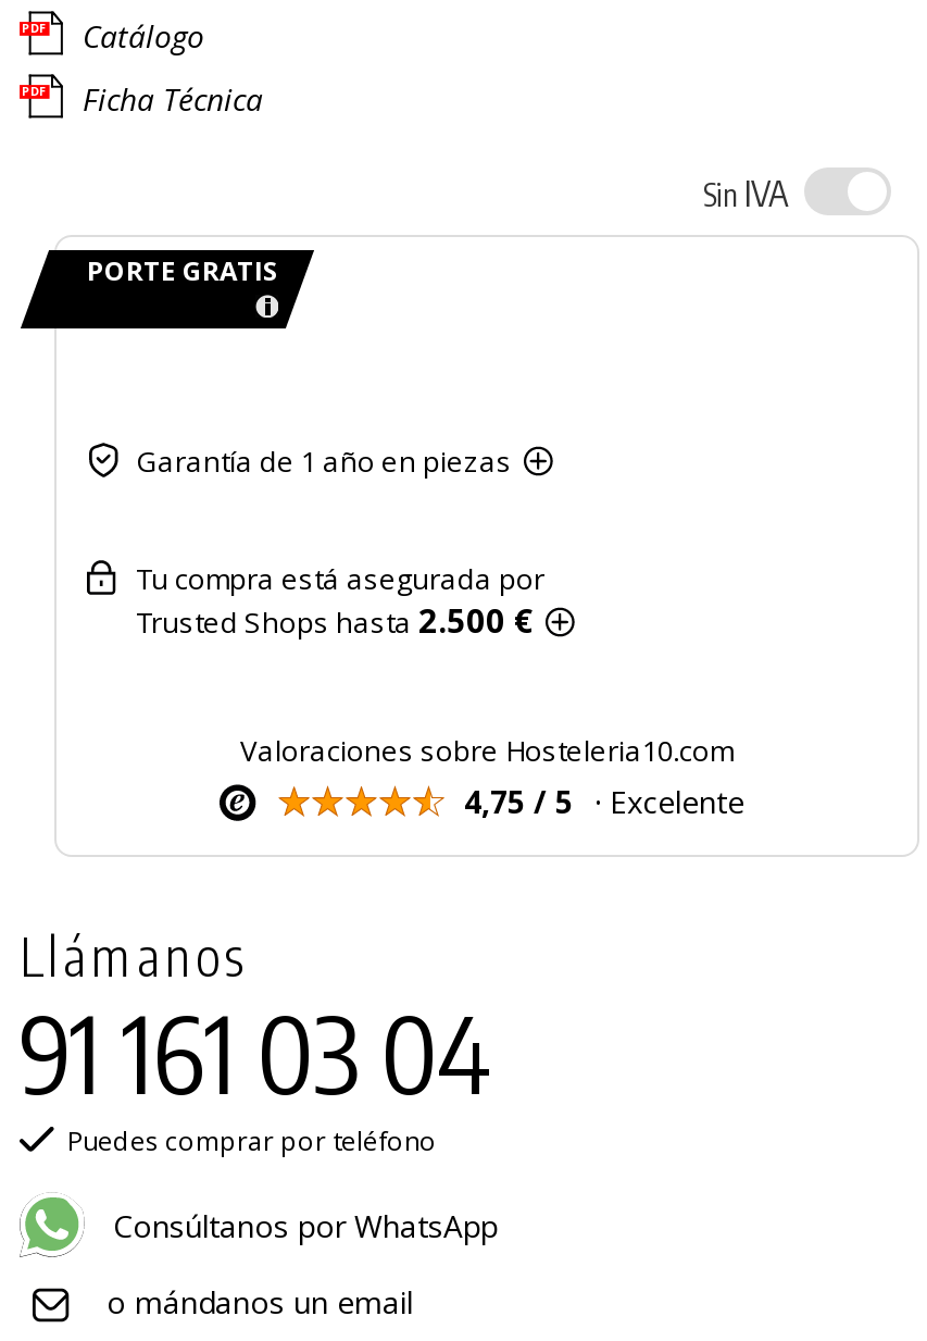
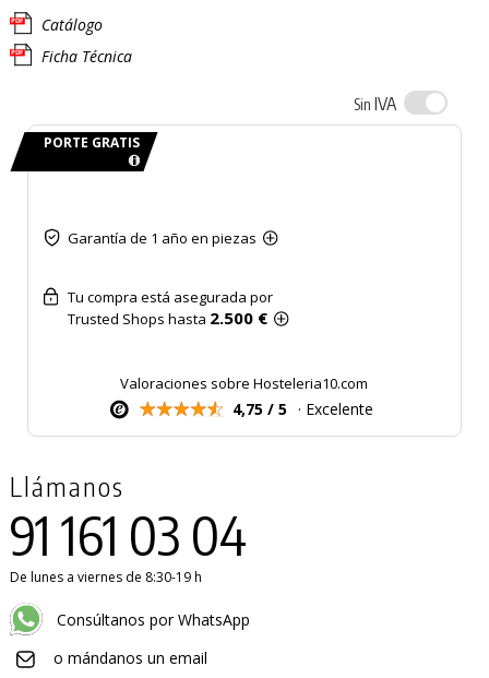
- Puedes comprar por teléfono
+ De lunes a viernes de 8:30-19 h
